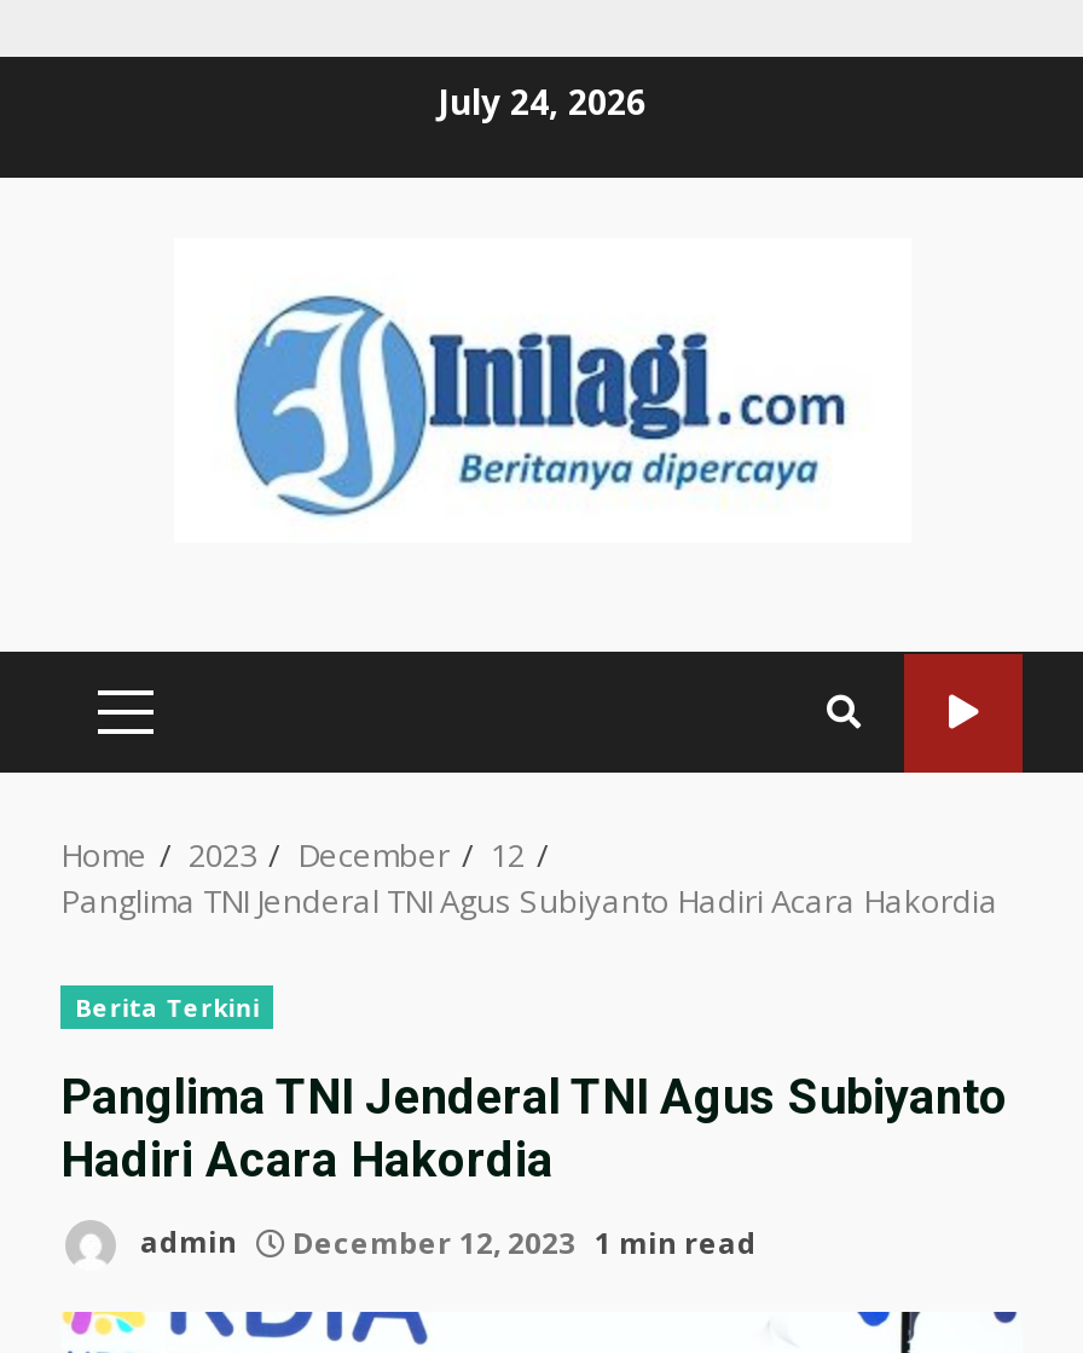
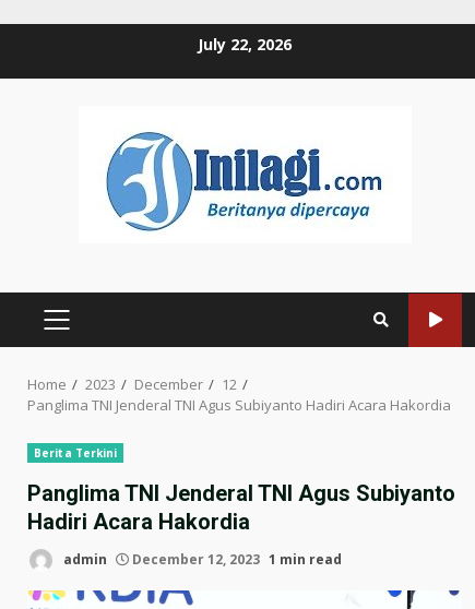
- July 24, 2026
+ July 22, 2026
